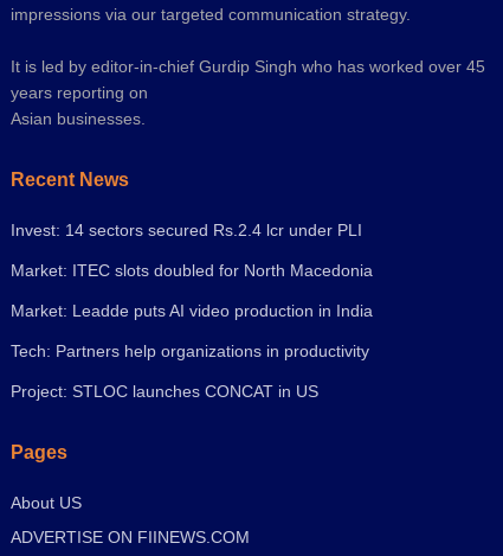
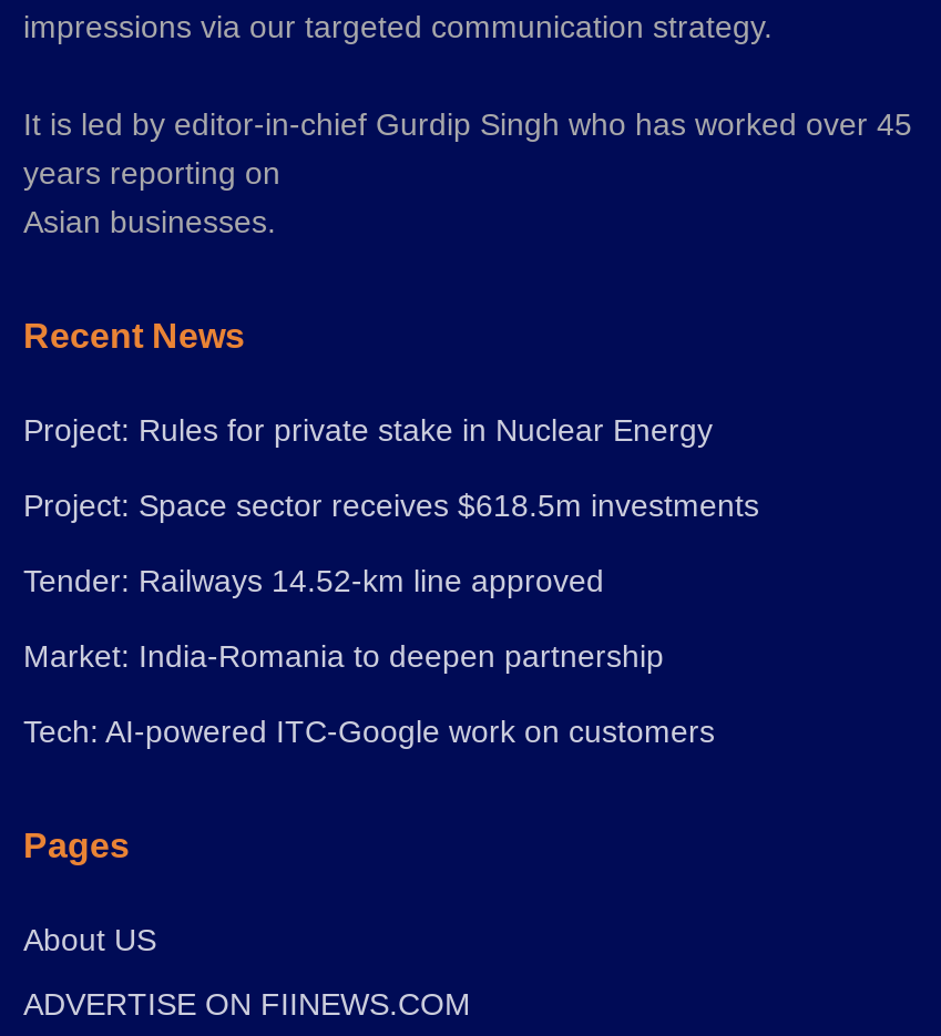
- Invest: 14 sectors secured Rs.2.4 lcr under PLI
+ Project: Rules for private stake in Nuclear Energy

- Market: ITEC slots doubled for North Macedonia
+ Project: Space sector receives $618.5m investments

- Market: Leadde puts AI video production in India
+ Tender: Railways 14.52-km line approved

- Tech: Partners help organizations in productivity
+ Market: India-Romania to deepen partnership

- Project: STLOC launches CONCAT in US
+ Tech: AI-powered ITC-Google work on customers
